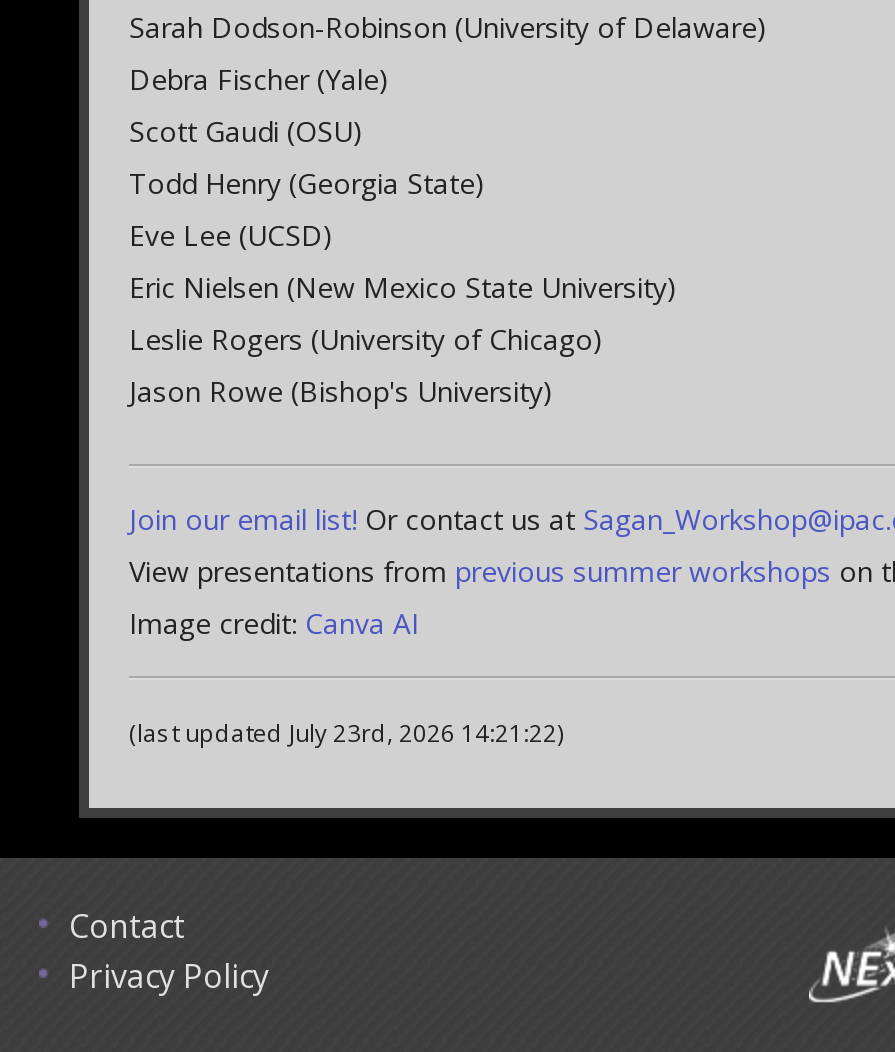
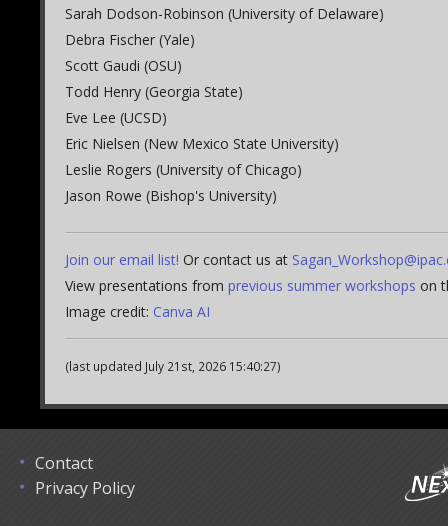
- (last updated July 23rd, 2026 14:21:22)
+ (last updated July 21st, 2026 15:40:27)
